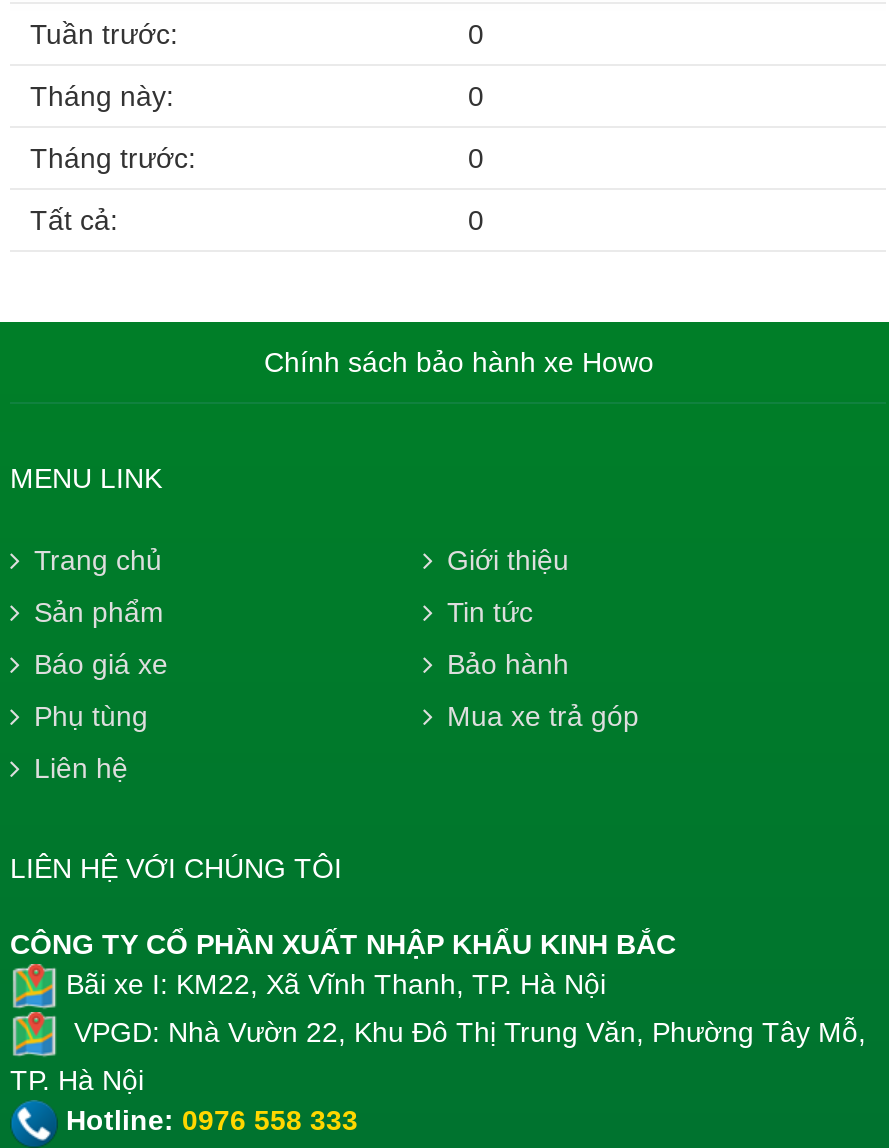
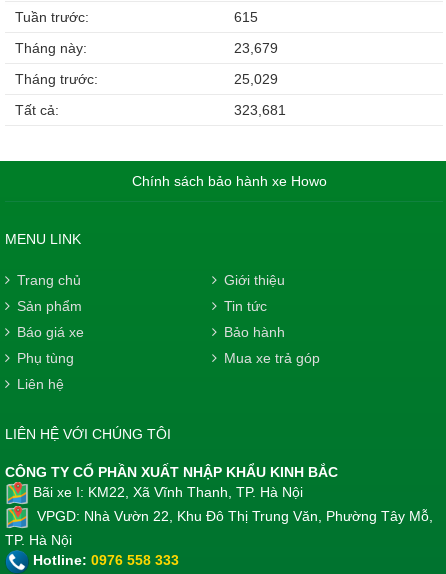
- 0
+ 615

- 0
+ 23,679

- 0
+ 25,029

- 0
+ 323,681
